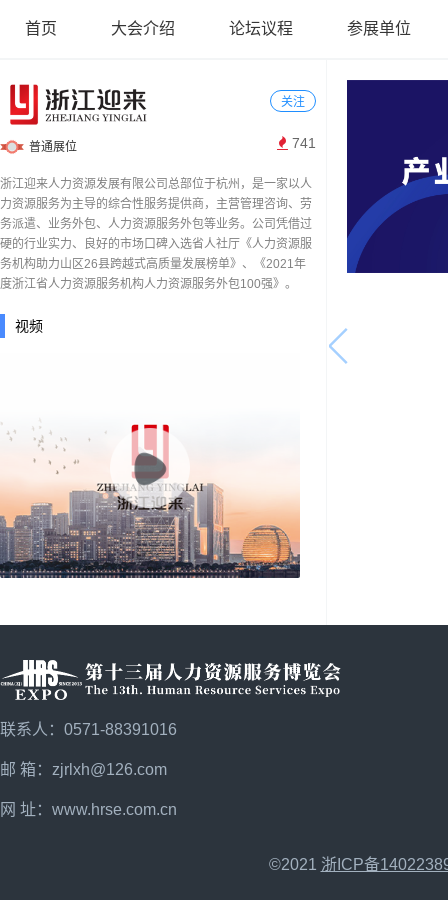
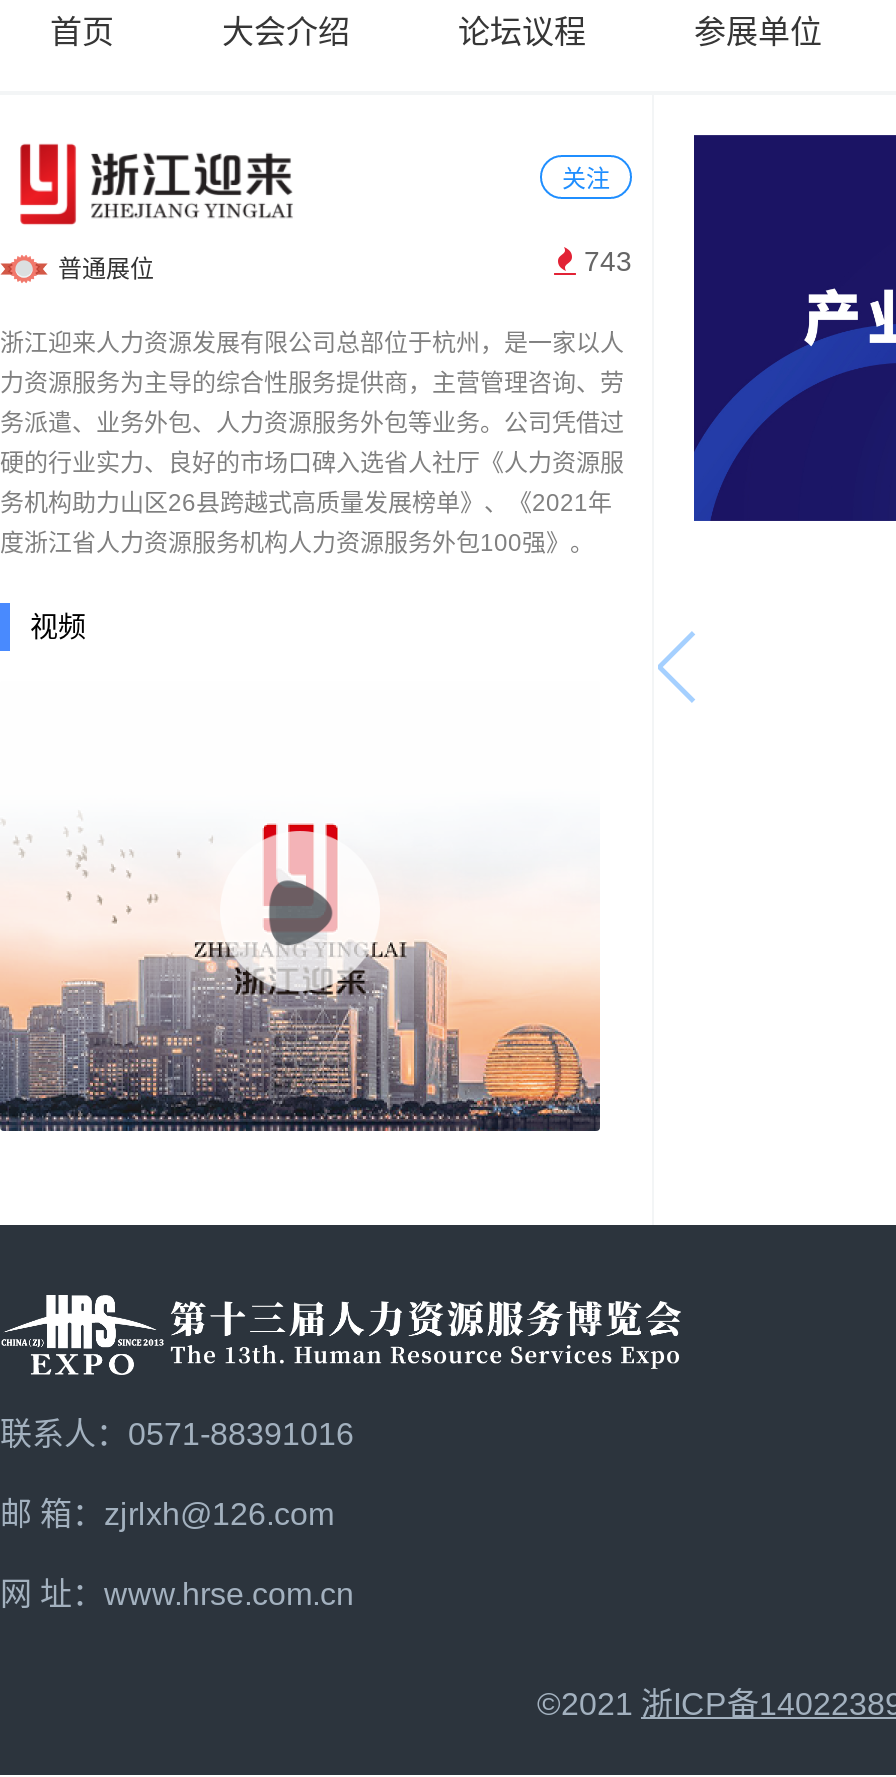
- 741
+ 743
